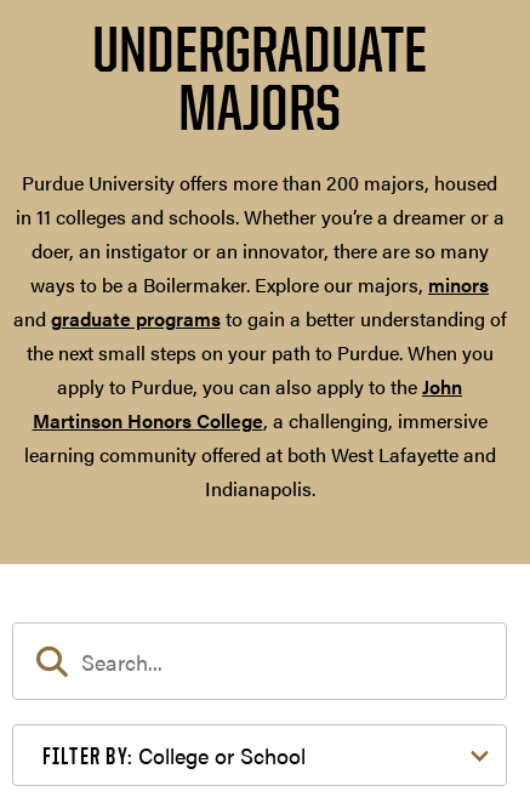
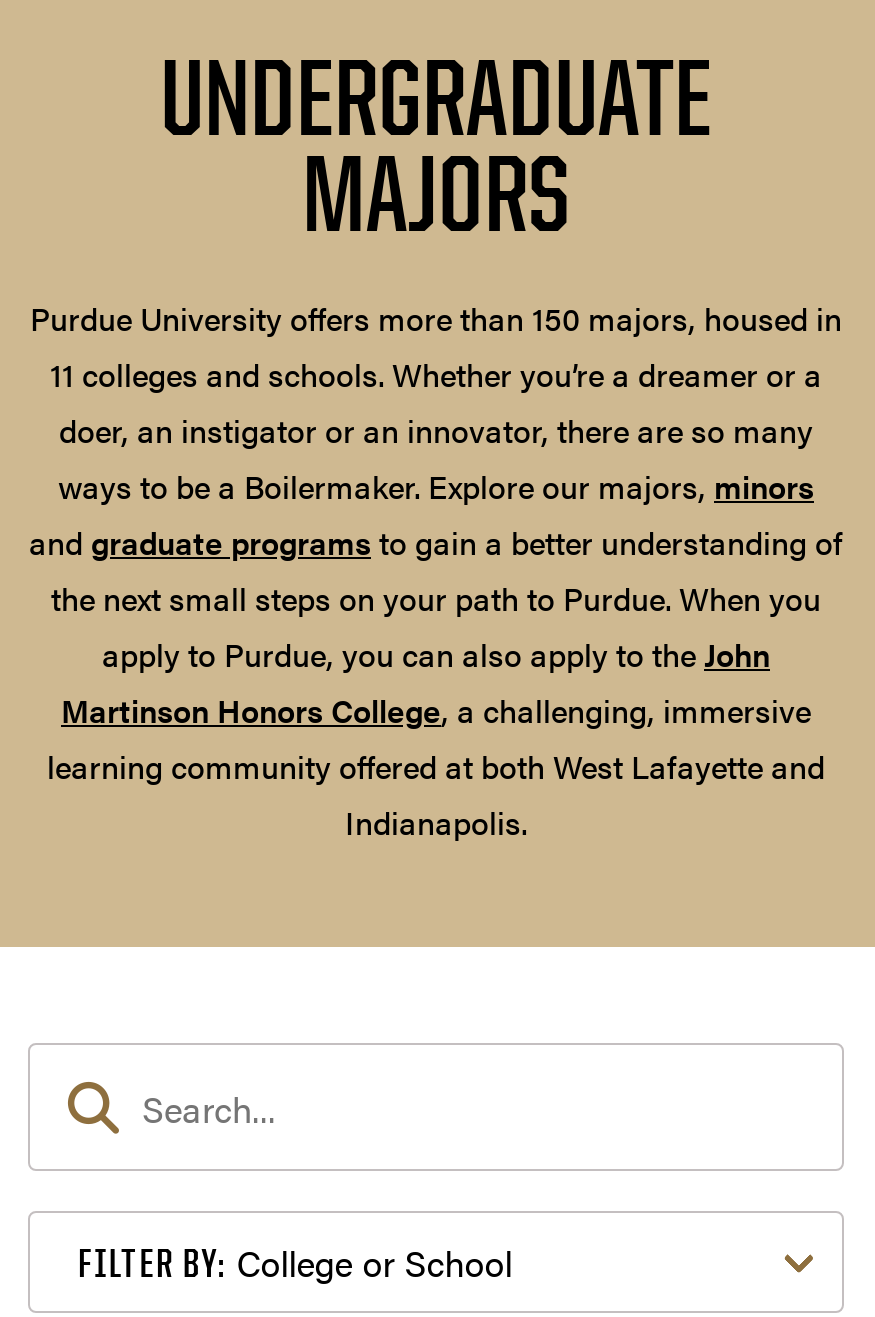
- Purdue University offers more than 200 majors, housed
- in 11 colleges and schools. Whether you’re a dreamer or a
+ Purdue University offers more than 150 majors, housed in
+ 11 colleges and schools. Whether you’re a dreamer or a
